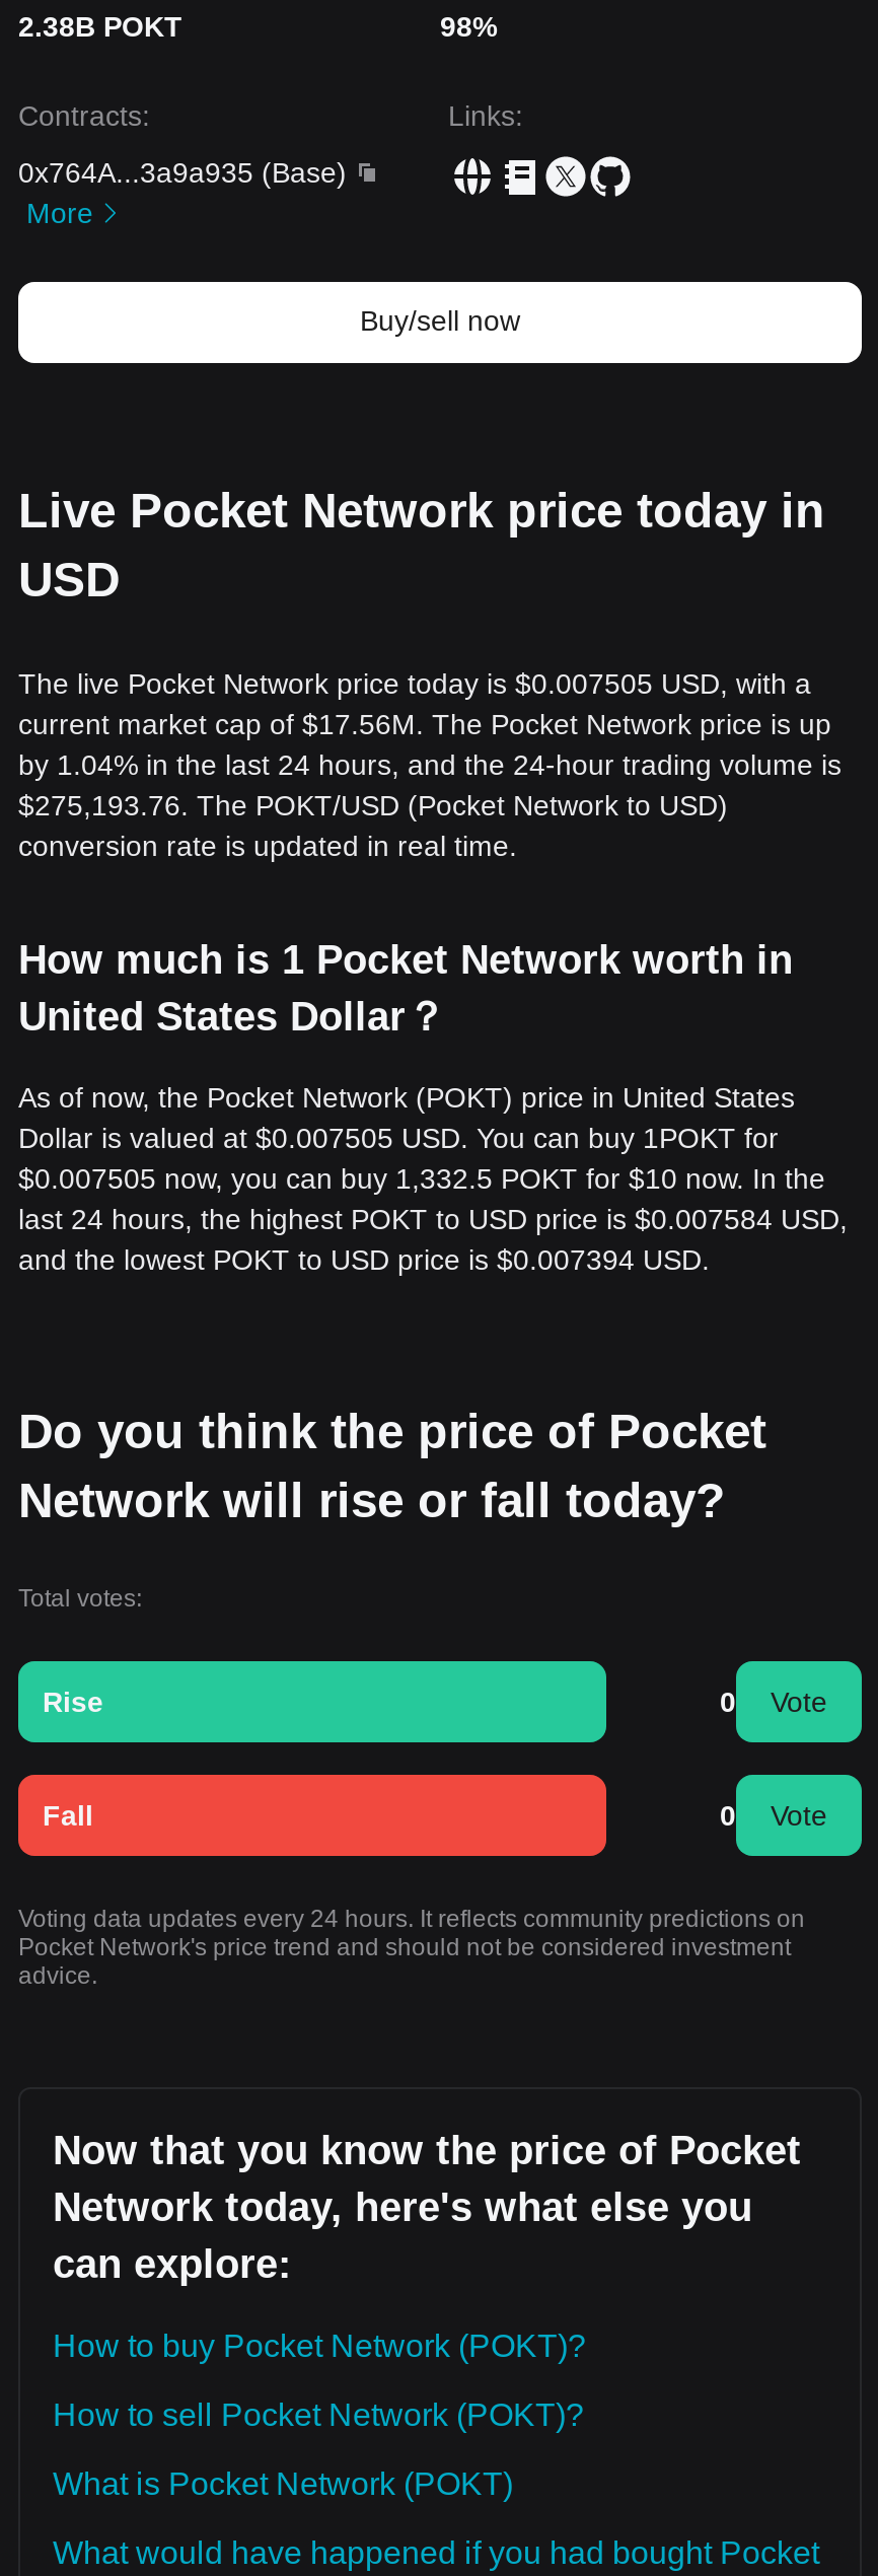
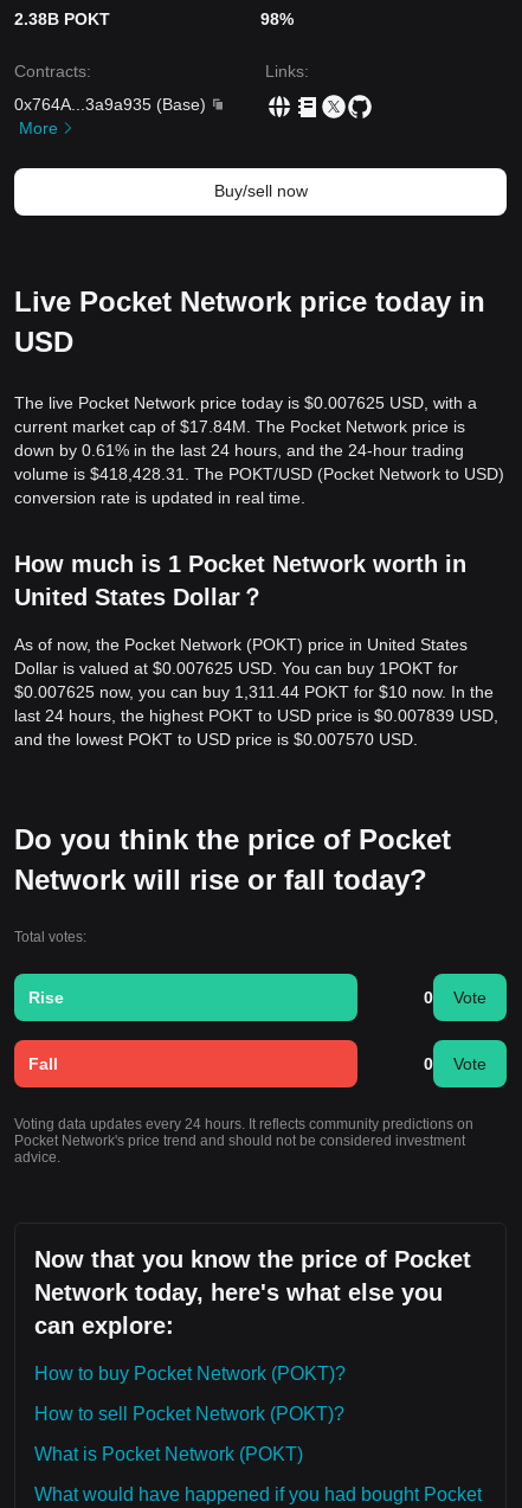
- The live Pocket Network price today is $0.007505 USD, with a
- current market cap of $17.56M. The Pocket Network price is up
- by 1.04% in the last 24 hours, and the 24-hour trading volume is
- $275,193.76. The POKT/USD (Pocket Network to USD)
+ The live Pocket Network price today is $0.007625 USD, with a
+ current market cap of $17.84M. The Pocket Network price is
+ down by 0.61% in the last 24 hours, and the 24-hour trading
+ volume is $418,428.31. The POKT/USD (Pocket Network to USD)

- Dollar is valued at $0.007505 USD. You can buy 1POKT for
+ Dollar is valued at $0.007625 USD. You can buy 1POKT for

- $0.007505 now, you can buy 1,332.5 POKT for $10 now. In the
+ $0.007625 now, you can buy 1,311.44 POKT for $10 now. In the

- last 24 hours, the highest POKT to USD price is $0.007584 USD,
+ last 24 hours, the highest POKT to USD price is $0.007839 USD,

- and the lowest POKT to USD price is $0.007394 USD.
+ and the lowest POKT to USD price is $0.007570 USD.
